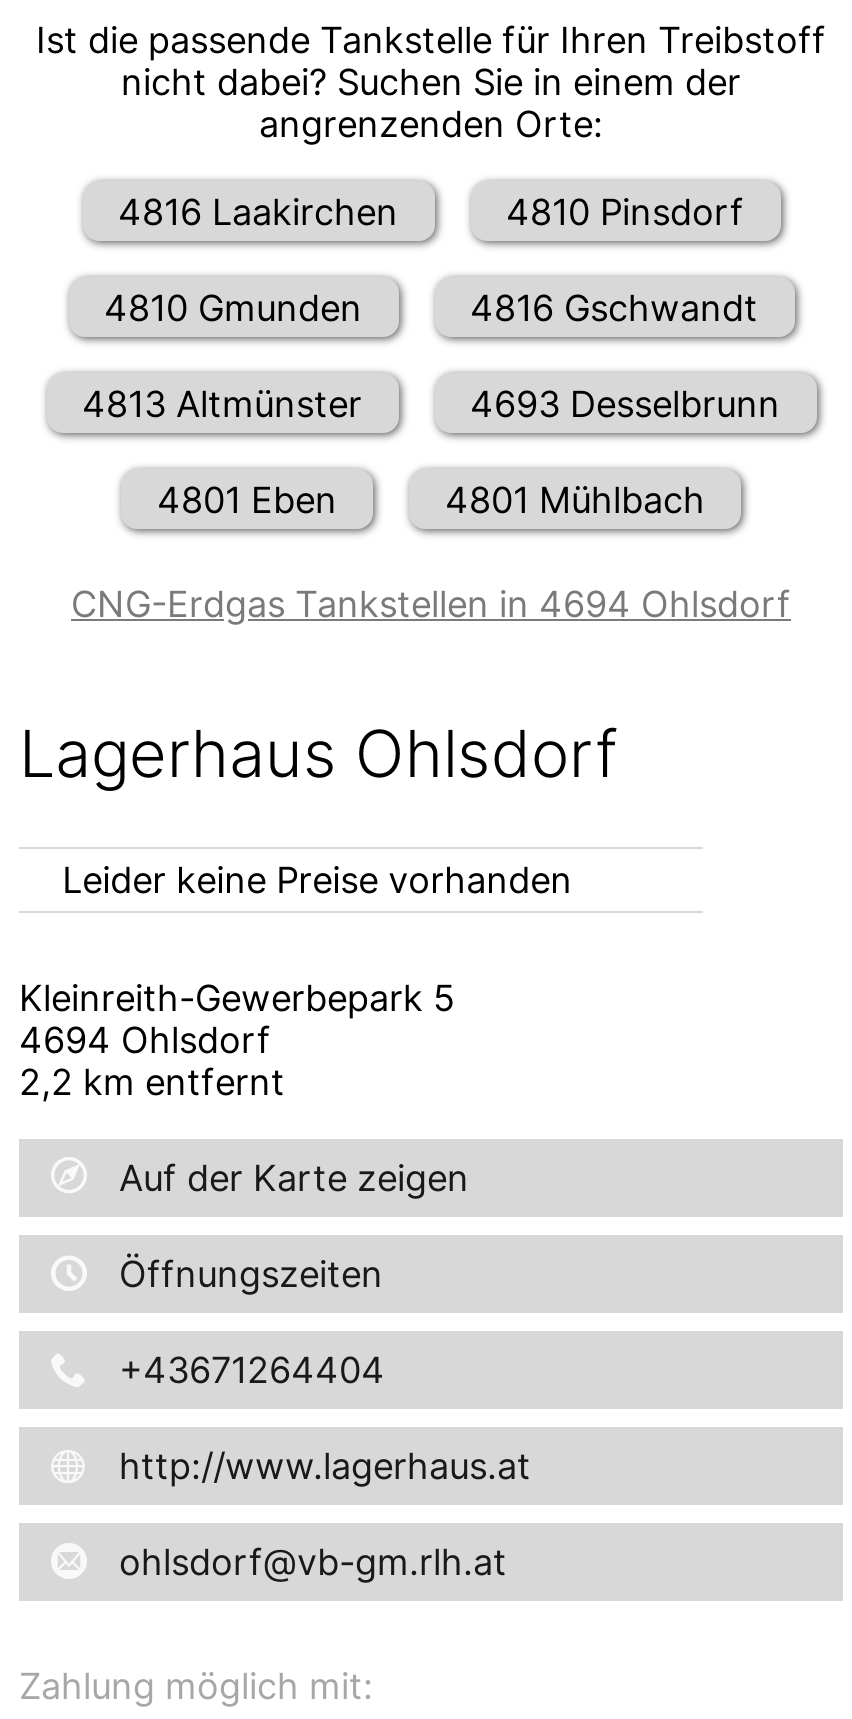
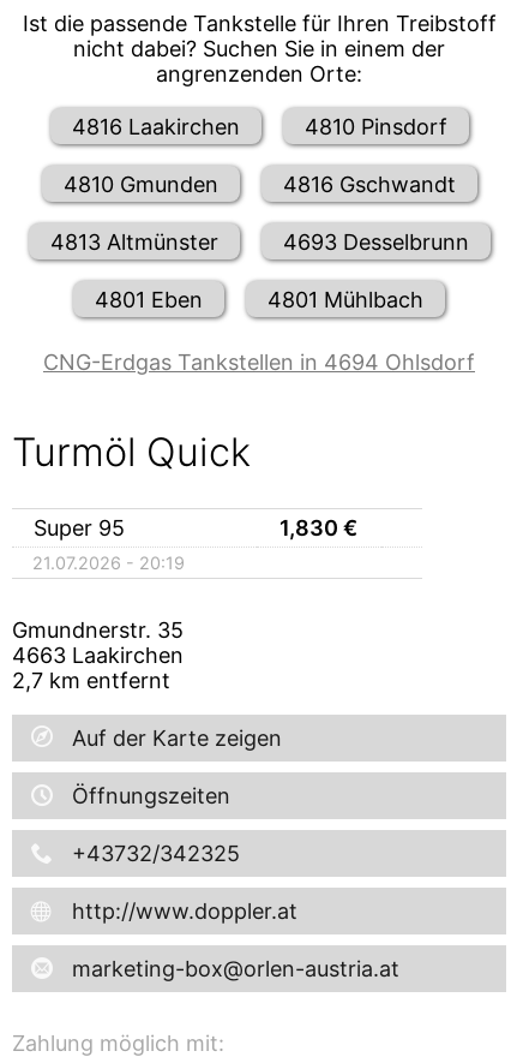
- Lagerhaus Ohlsdorf
- Leider keine Preise vorhanden
- Kleinreith-Gewerbepark 5
- 4694 Ohlsdorf
- 2,2 km entfernt
+ Turmöl Quick
+ Super 95
+ 1,830 €
+ 21.07.2026 - 20:19
+ Gmundnerstr. 35
+ 4663 Laakirchen
+ 2,7 km entfernt

- +43671264404
+ +43732/342325

- http://www.lagerhaus.at
+ http://www.doppler.at

- ohlsdorf@vb-gm.rlh.at
+ marketing-box@orlen-austria.at
